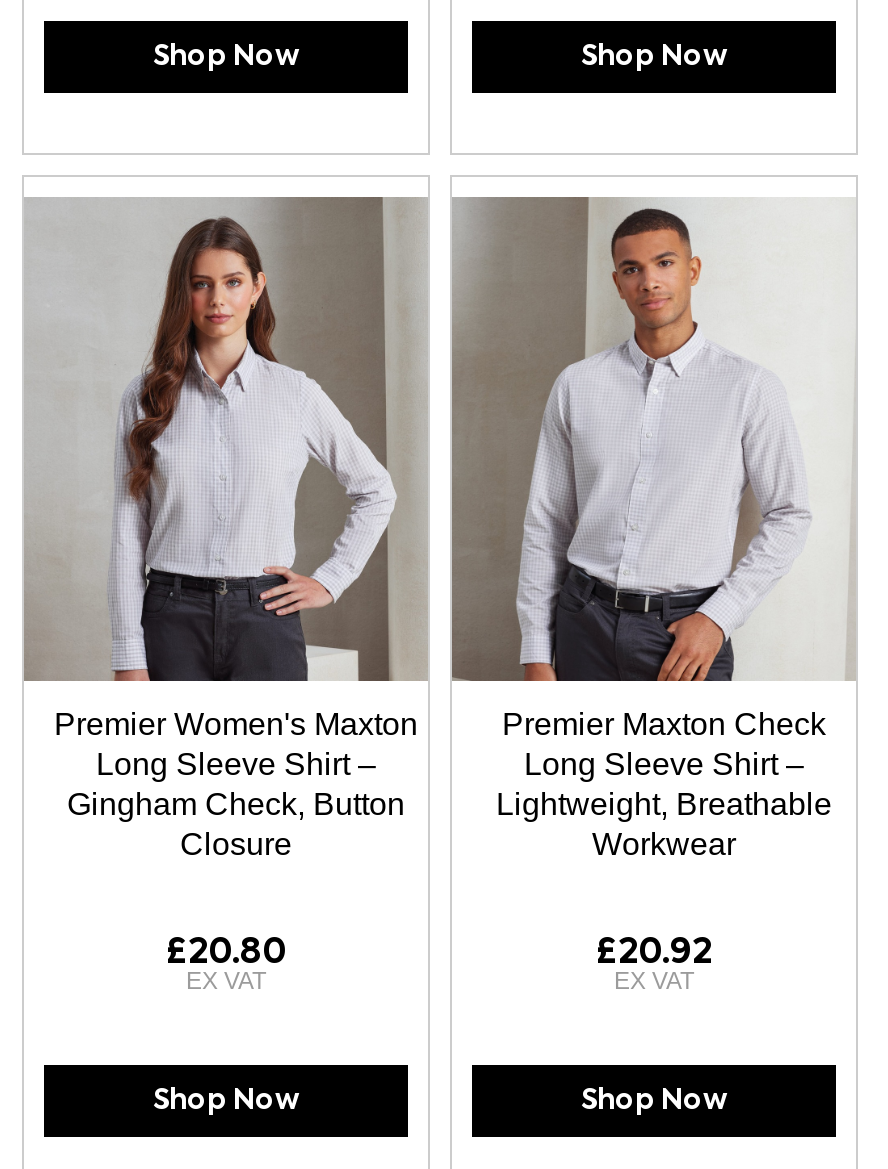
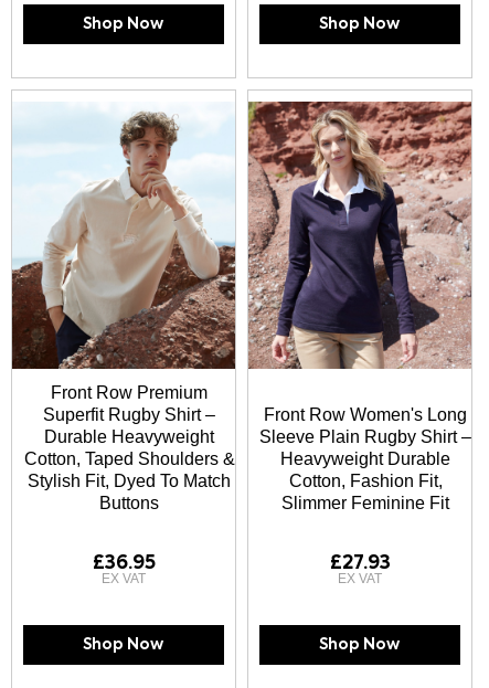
- [image]
- Premier Women's Maxton
- Long Sleeve Shirt –
- Gingham Check, Button
- Closure
+ [image]
+ Front Row Premium
+ Superfit Rugby Shirt –
+ Durable Heavyweight
+ Cotton, Taped Shoulders &
+ Stylish Fit, Dyed To Match
+ Buttons

- [image]
- Premier Maxton Check
- Long Sleeve Shirt –
- Lightweight, Breathable
- Workwear
+ [image]
+ Front Row Women's Long
+ Sleeve Plain Rugby Shirt –
+ Heavyweight Durable
+ Cotton, Fashion Fit,
+ Slimmer Feminine Fit

- £20.80
+ £36.95

- £20.92
+ £27.93
